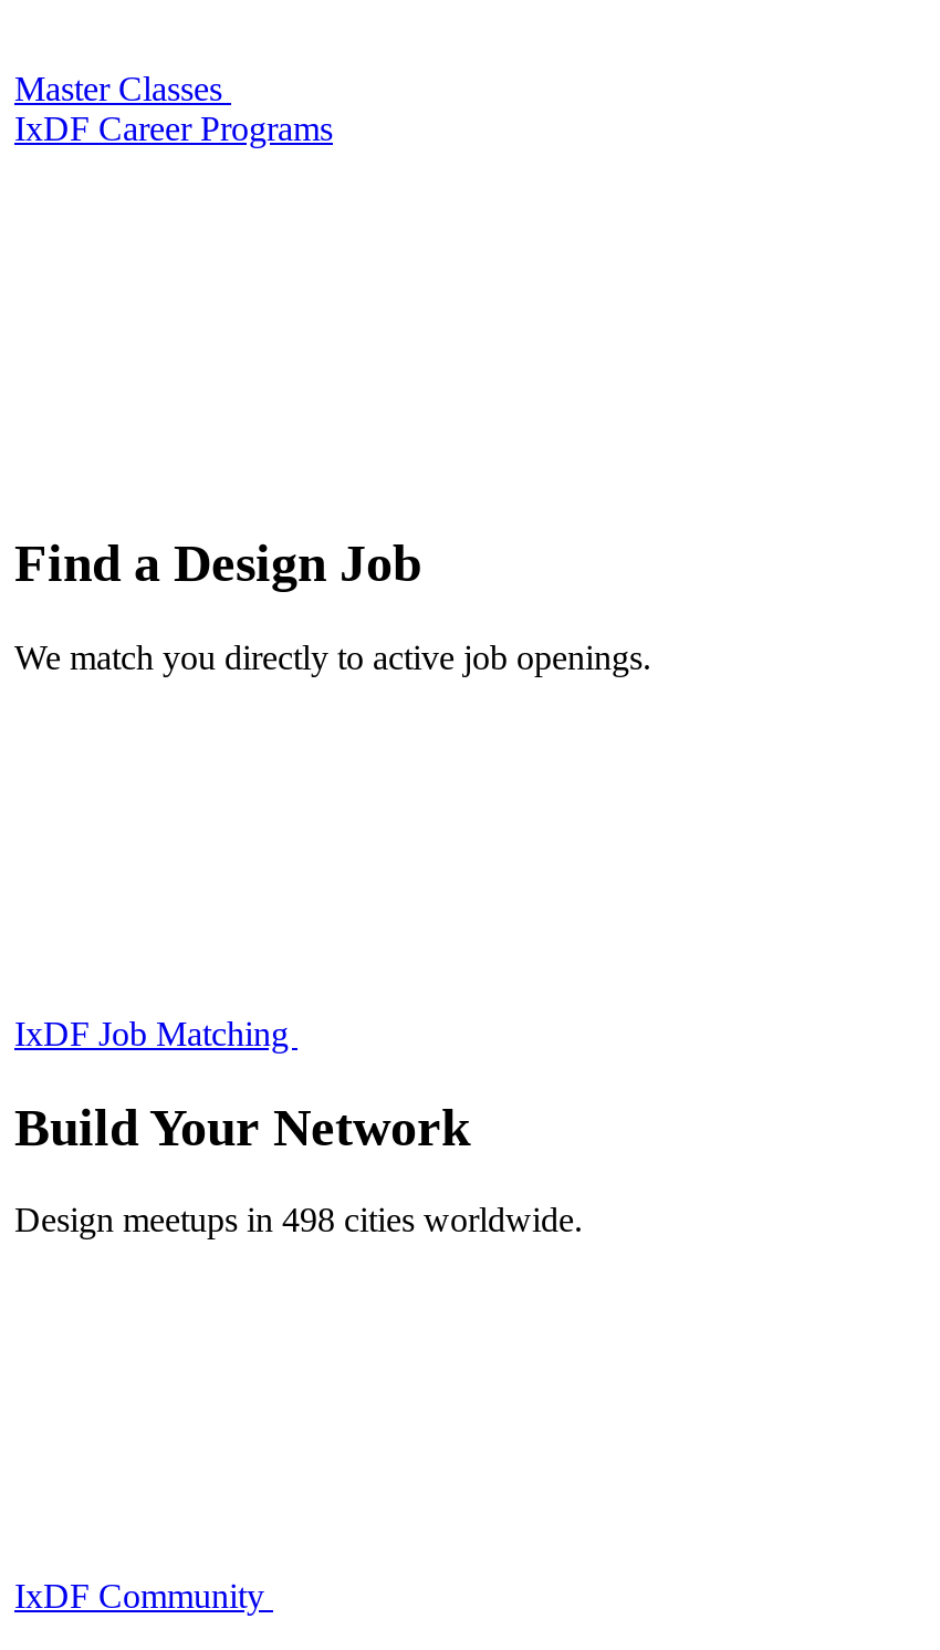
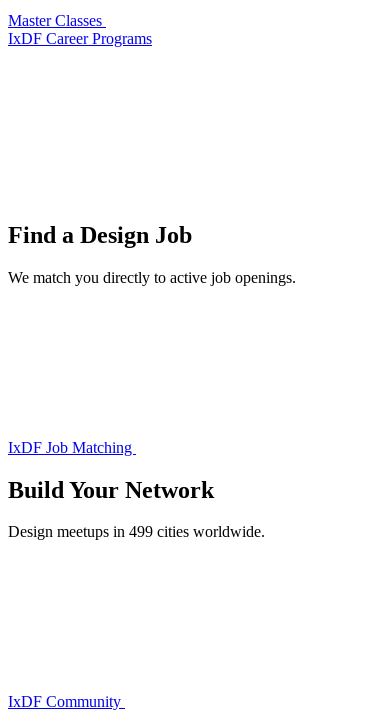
- Design meetups in 498 cities worldwide.
+ Design meetups in 499 cities worldwide.
